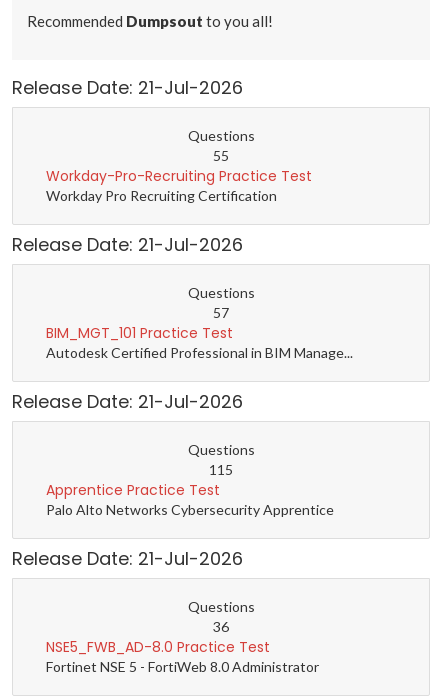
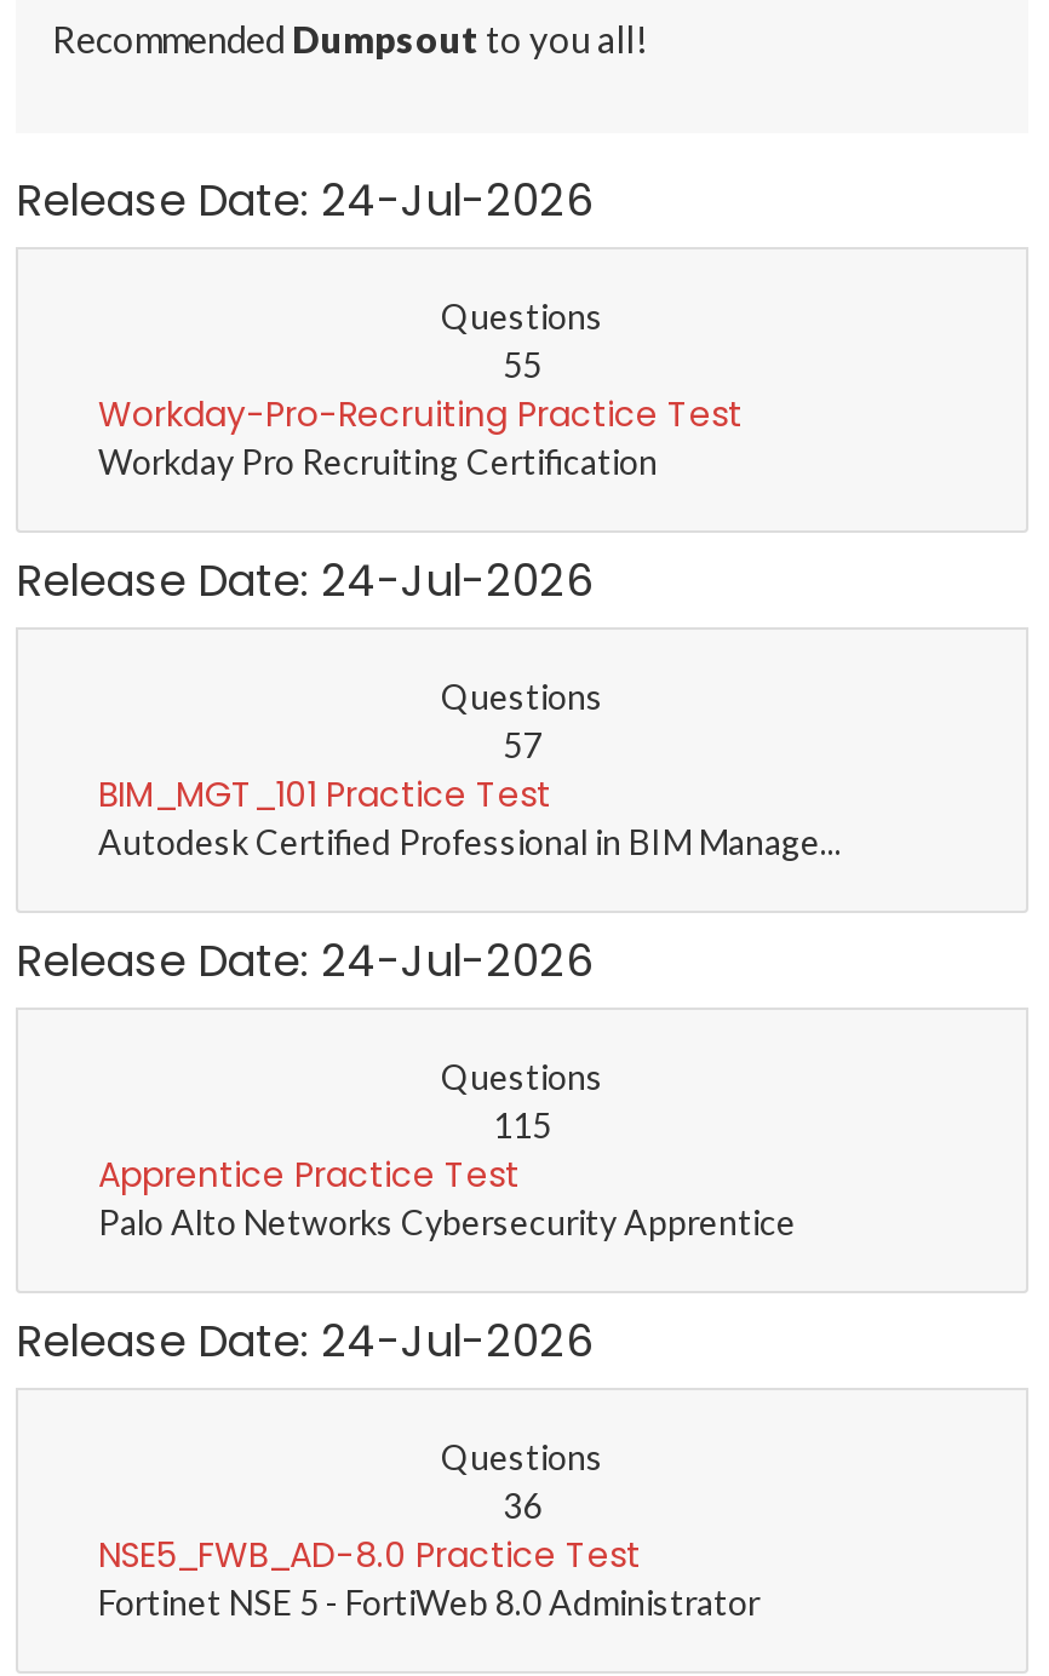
- Release Date: 21-Jul-2026
+ Release Date: 24-Jul-2026

- Release Date: 21-Jul-2026
+ Release Date: 24-Jul-2026

- Release Date: 21-Jul-2026
+ Release Date: 24-Jul-2026

- Release Date: 21-Jul-2026
+ Release Date: 24-Jul-2026
